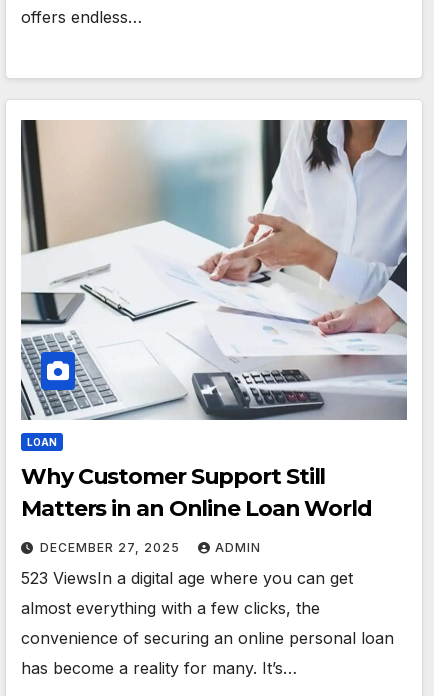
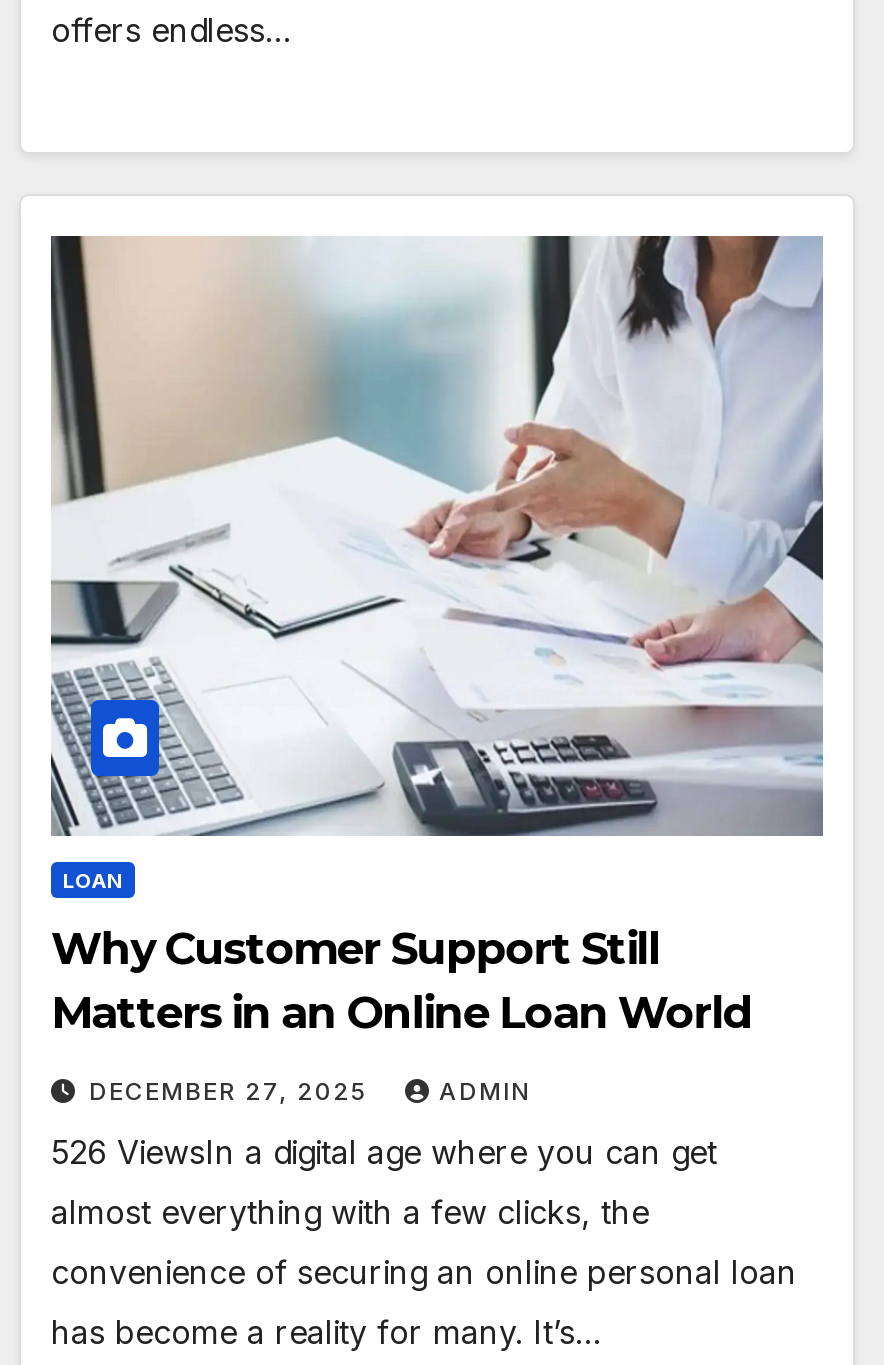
- 523 ViewsIn a digital age where you can get
+ 526 ViewsIn a digital age where you can get
